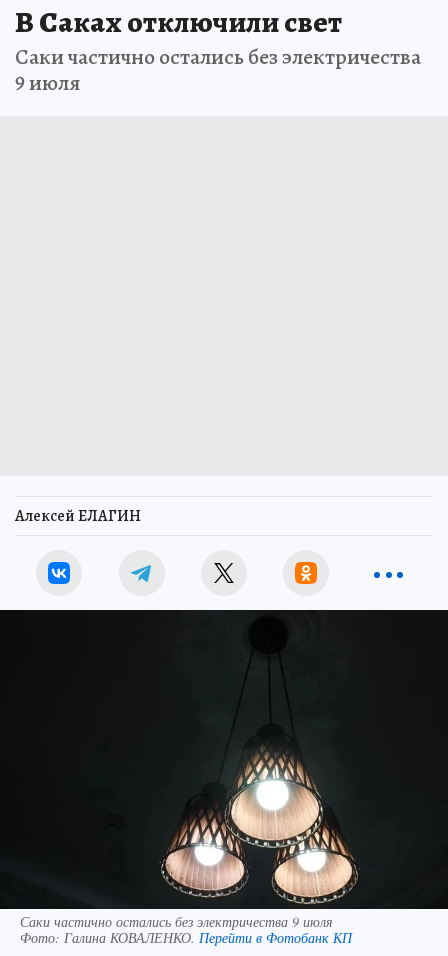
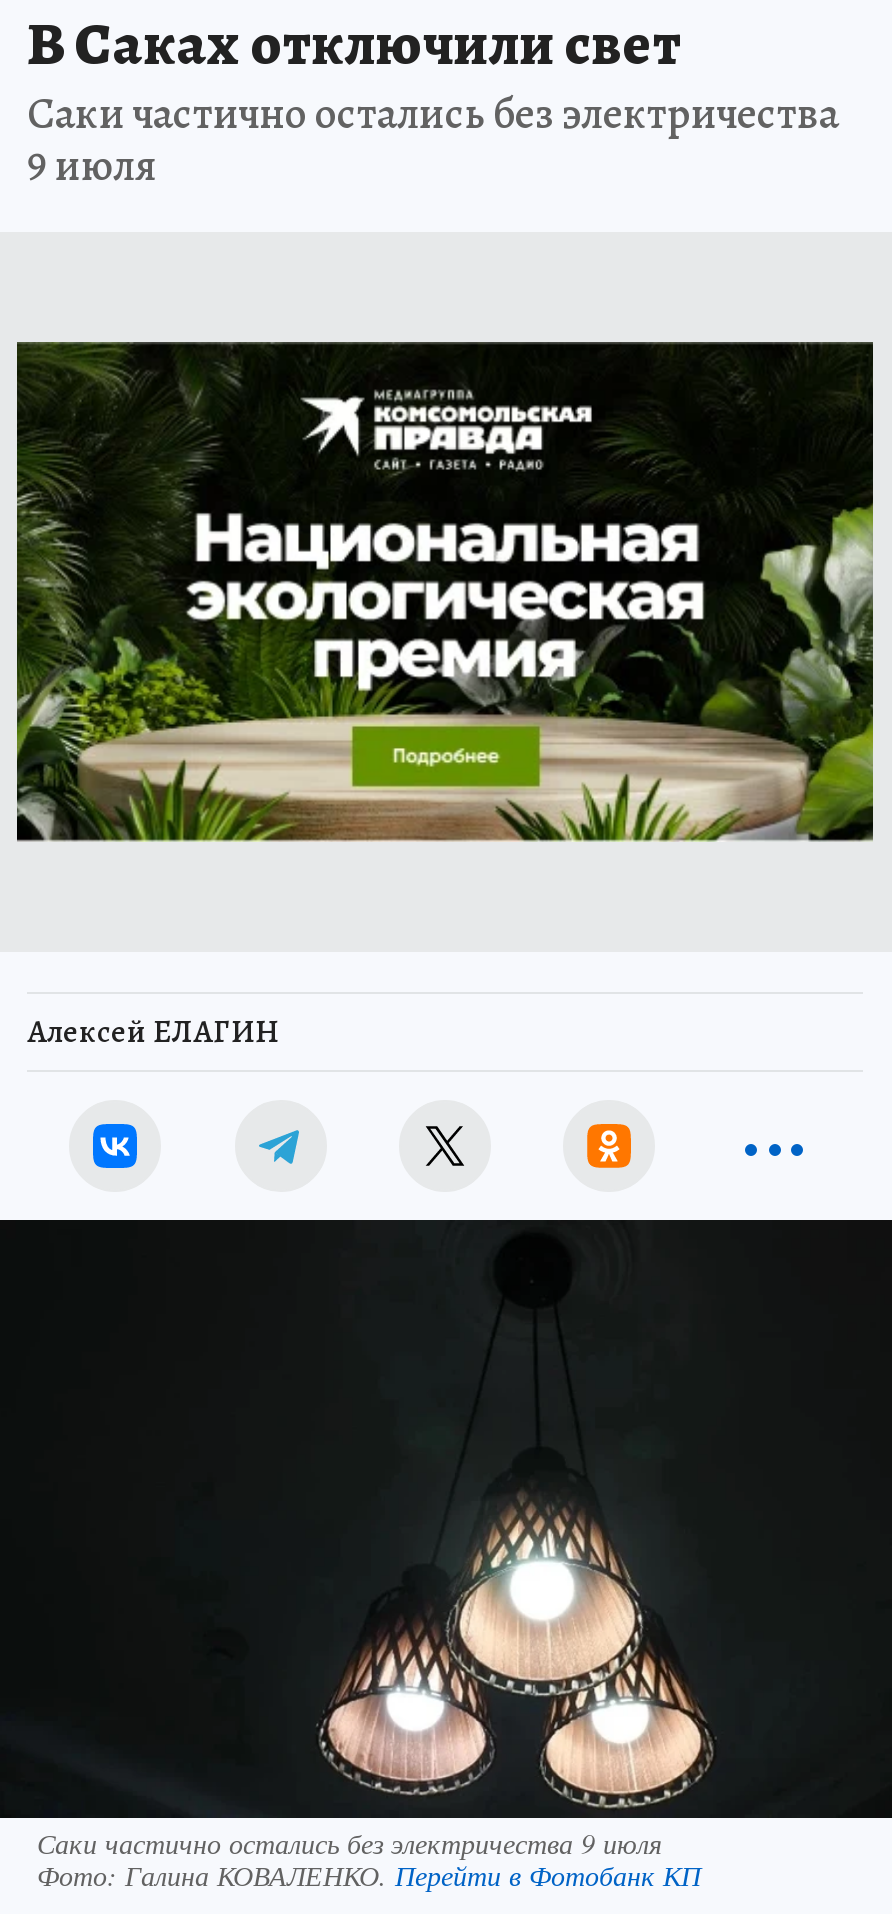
+ [image]
